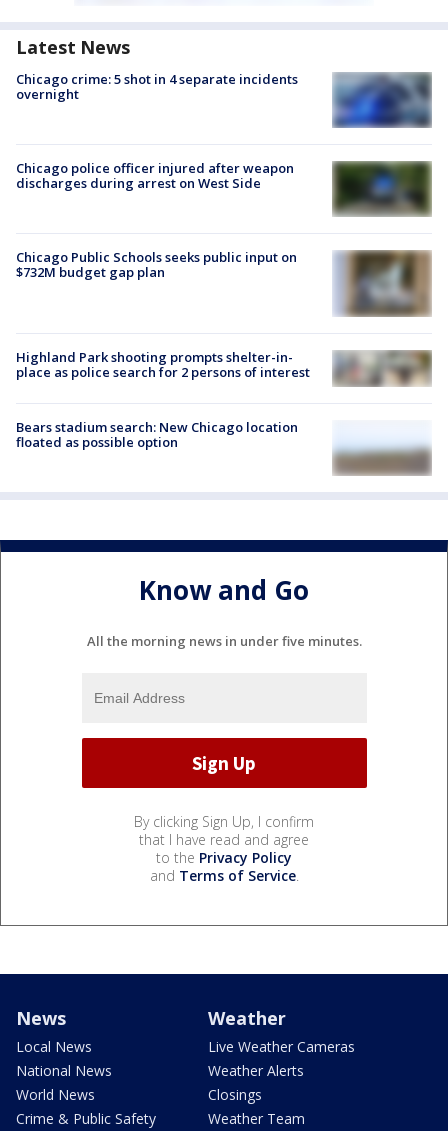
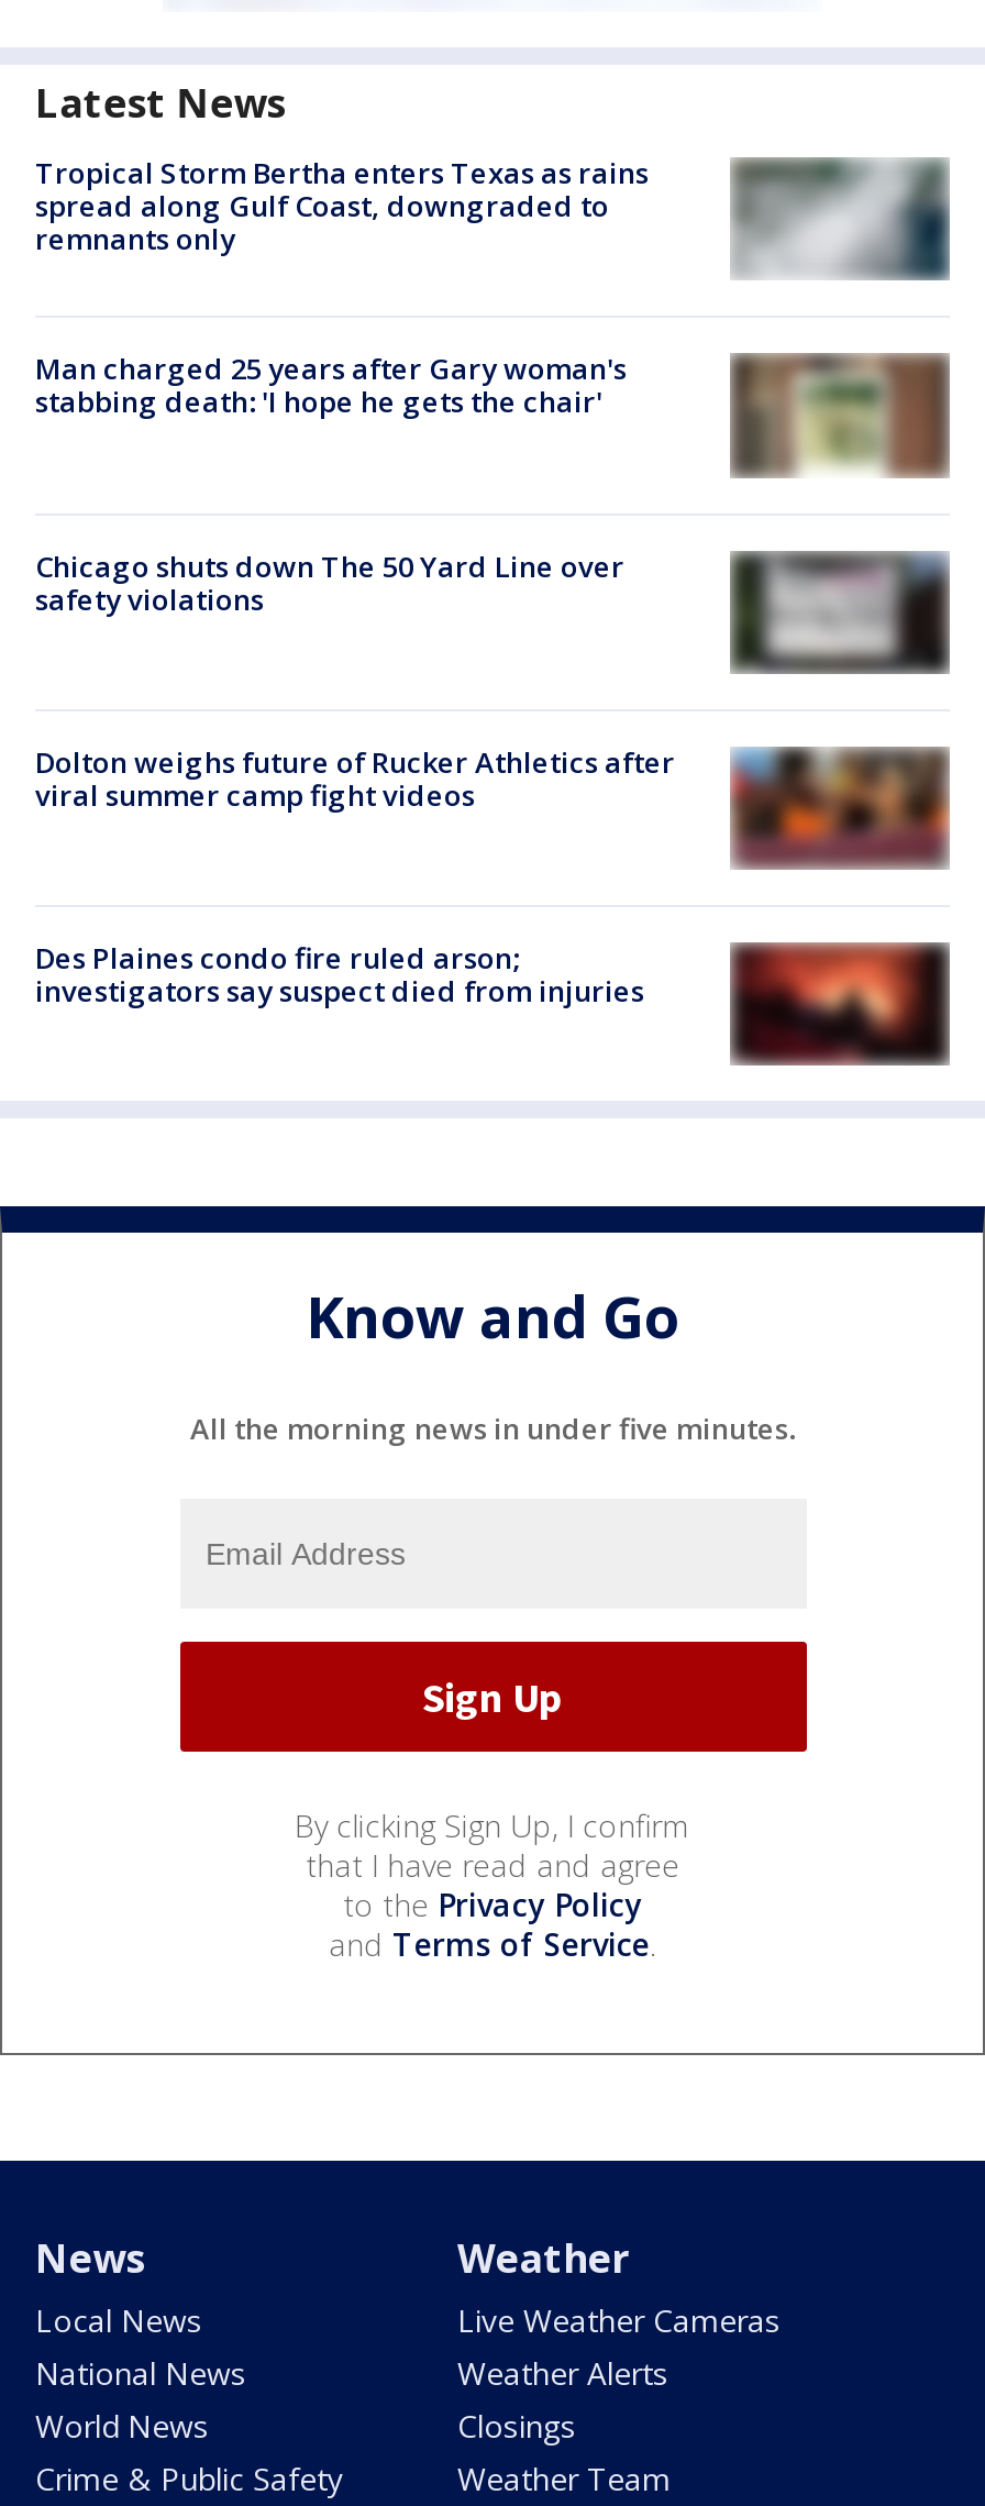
- [image]
- Chicago crime: 5 shot in 4 separate incidents
- overnight
+ [image]
+ Tropical Storm Bertha enters Texas as rains
+ spread along Gulf Coast, downgraded to
+ remnants only

- Chicago police officer injured after weapon
- discharges during arrest on West Side
+ Man charged 25 years after Gary woman's
+ stabbing death: 'I hope he gets the chair'

- [image]
+ [image]

- Chicago Public Schools seeks public input on
- $732M budget gap plan
+ Chicago shuts down The 50 Yard Line over
+ safety violations

- [image]
+ [image]

- [image]
- Highland Park shooting prompts shelter-in-
- place as police search for 2 persons of interest
+ [image]
+ Dolton weighs future of Rucker Athletics after
+ viral summer camp fight videos

- [image]
- Bears stadium search: New Chicago location
- floated as possible option
+ [image]
+ Des Plaines condo fire ruled arson;
+ investigators say suspect died from injuries
